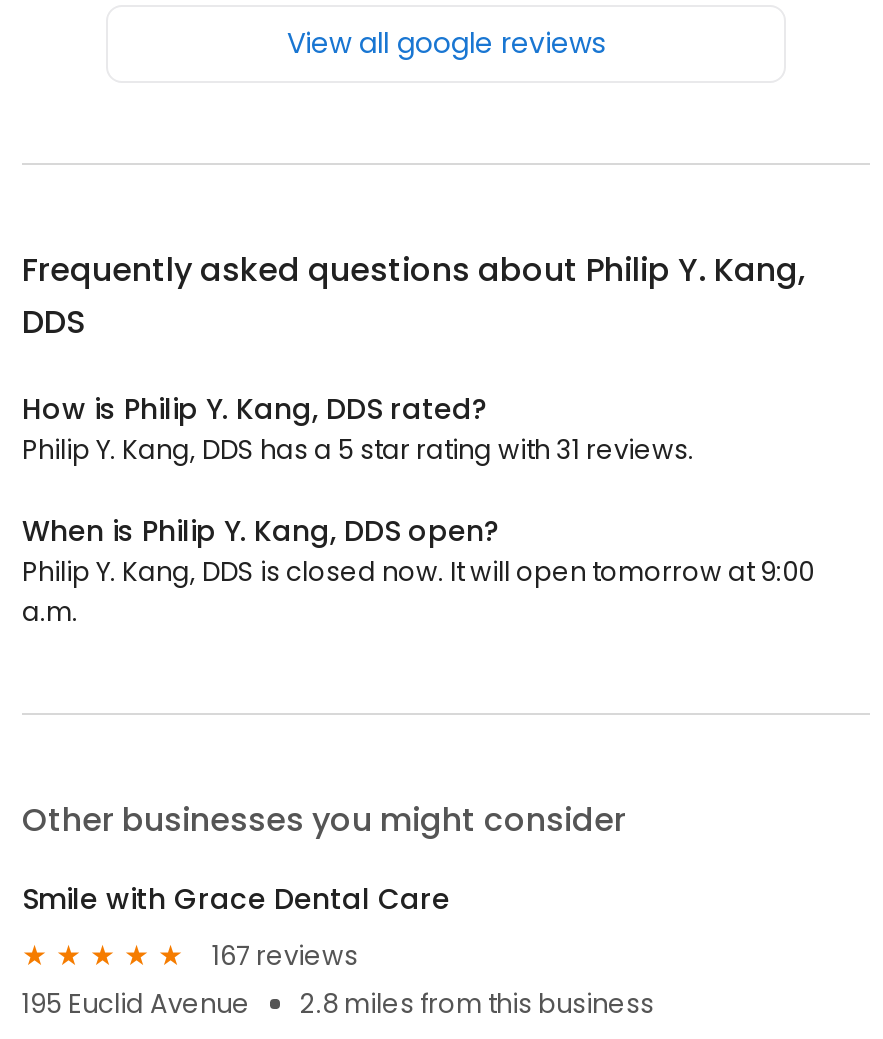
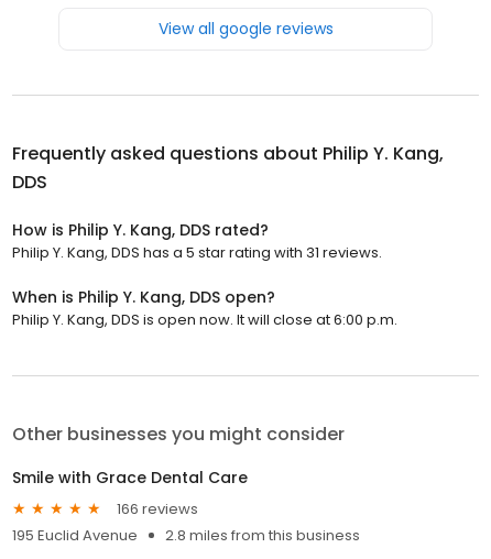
- Philip Y. Kang, DDS is closed now. It will open tomorrow at 9:00
- a.m.
+ Philip Y. Kang, DDS is open now. It will close at 6:00 p.m.

- 167 reviews
+ 166 reviews
